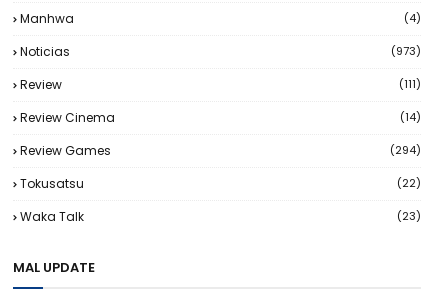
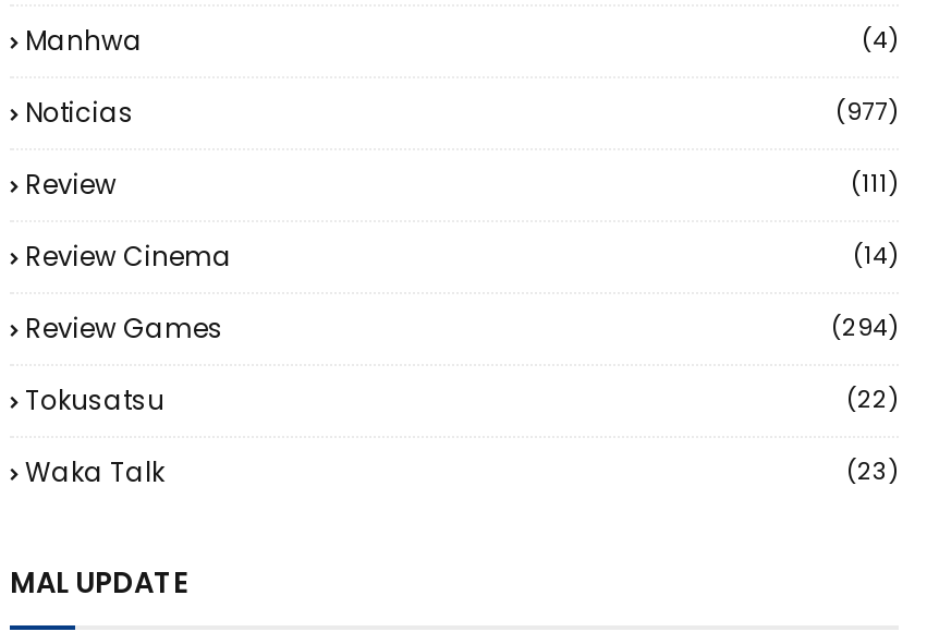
- (973)
+ (977)
